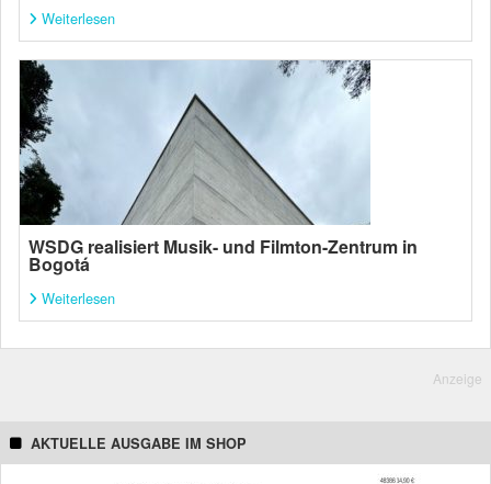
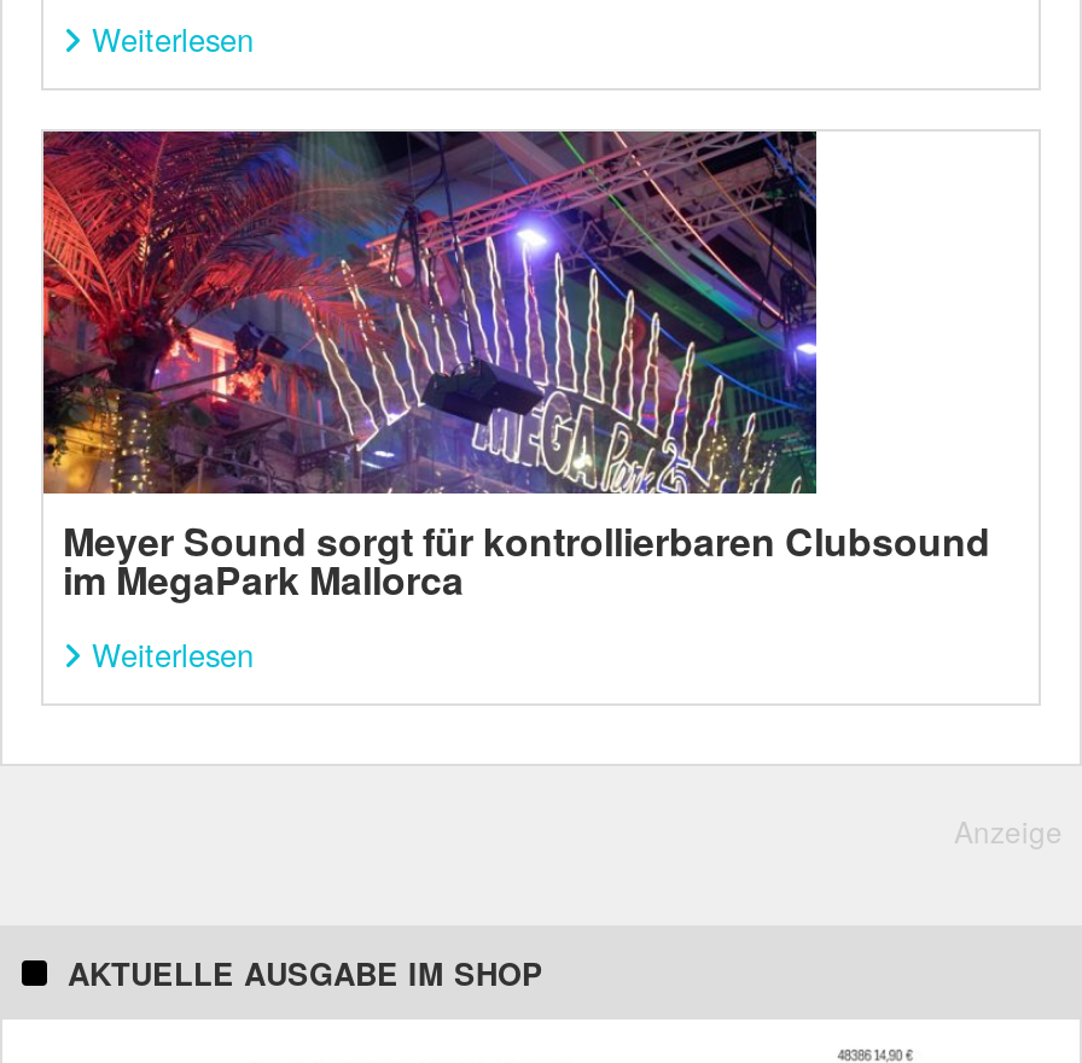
- [image]
- WSDG realisiert Musik- und Filmton-Zentrum in
- Bogotá
+ [image]
+ Meyer Sound sorgt für kontrollierbaren Clubsound
+ im MegaPark Mallorca
